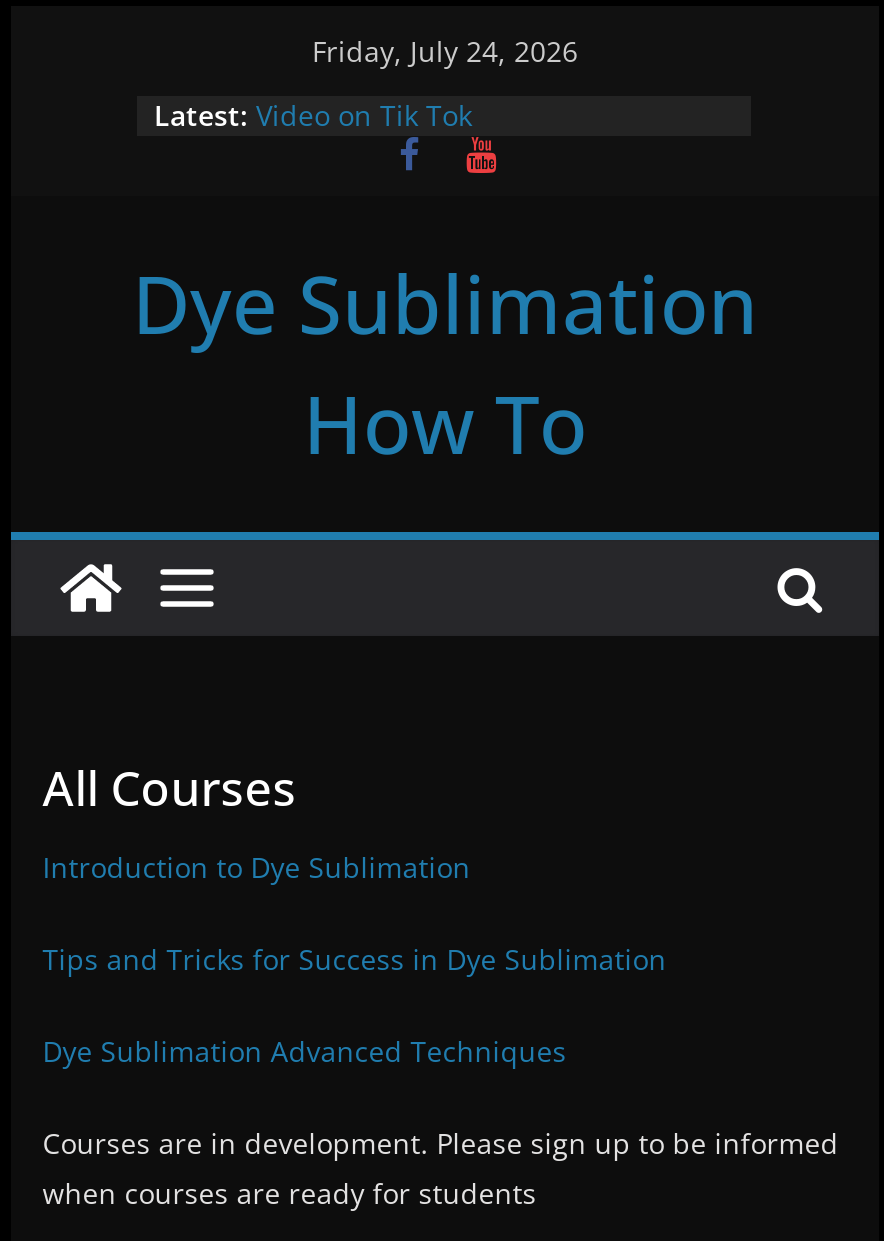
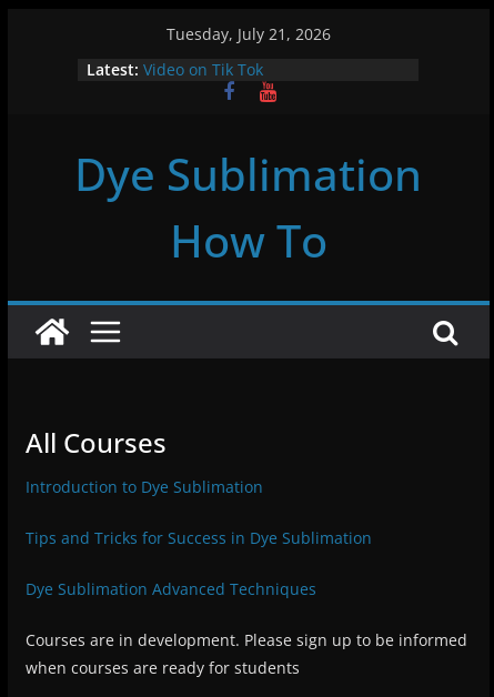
- Friday, July 24, 2026
+ Tuesday, July 21, 2026
